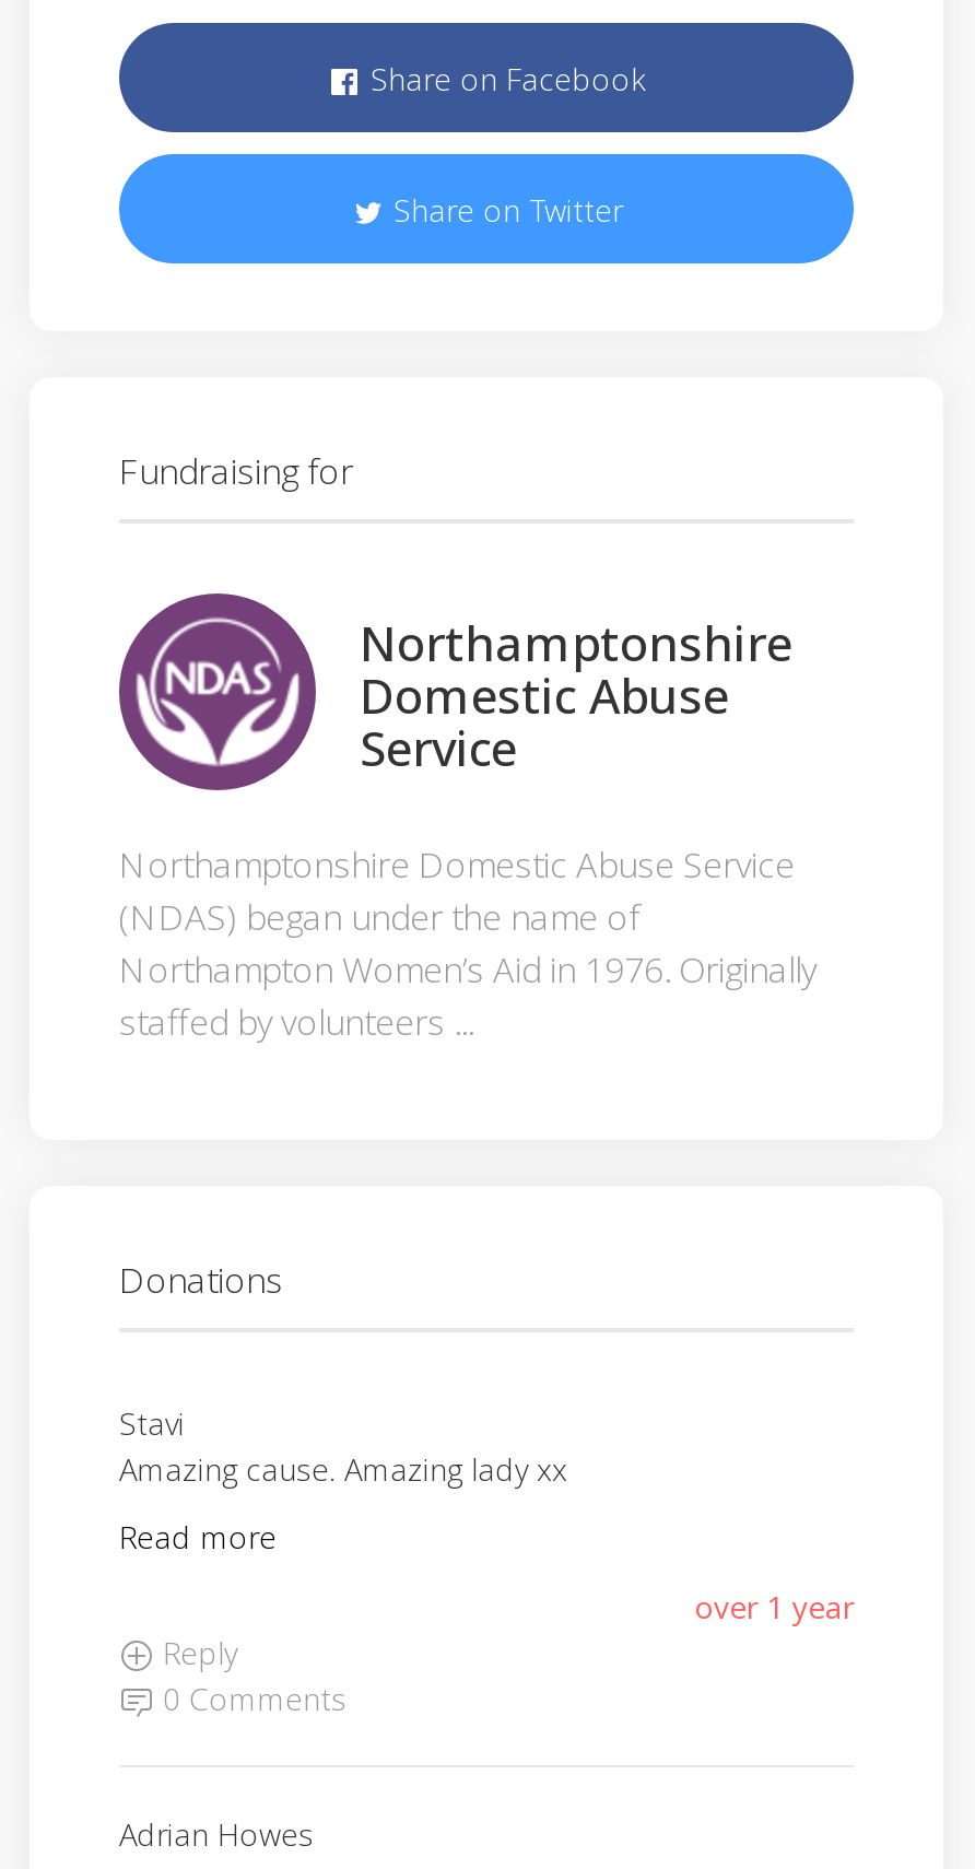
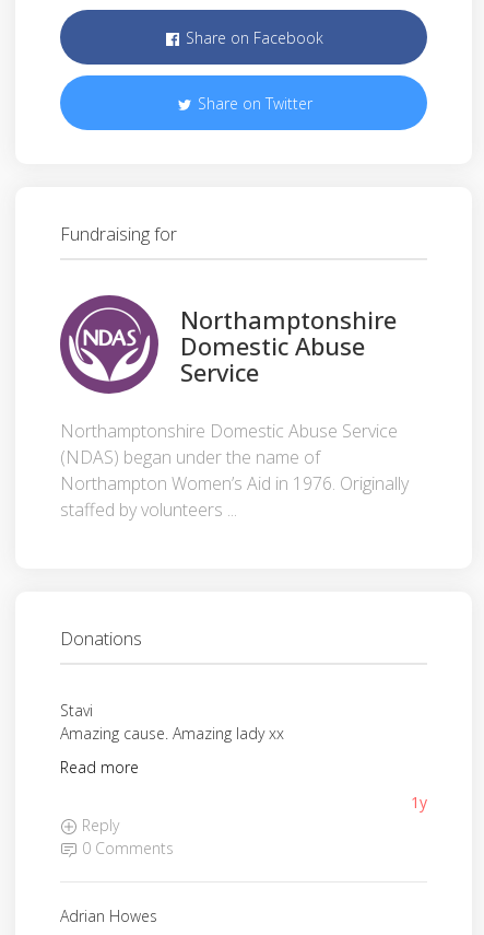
- over 1 year
+ 1y
